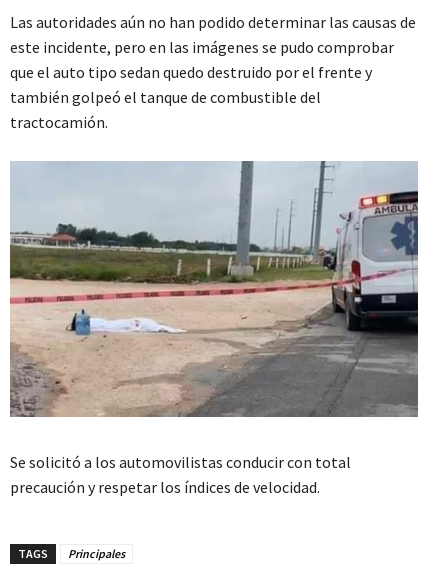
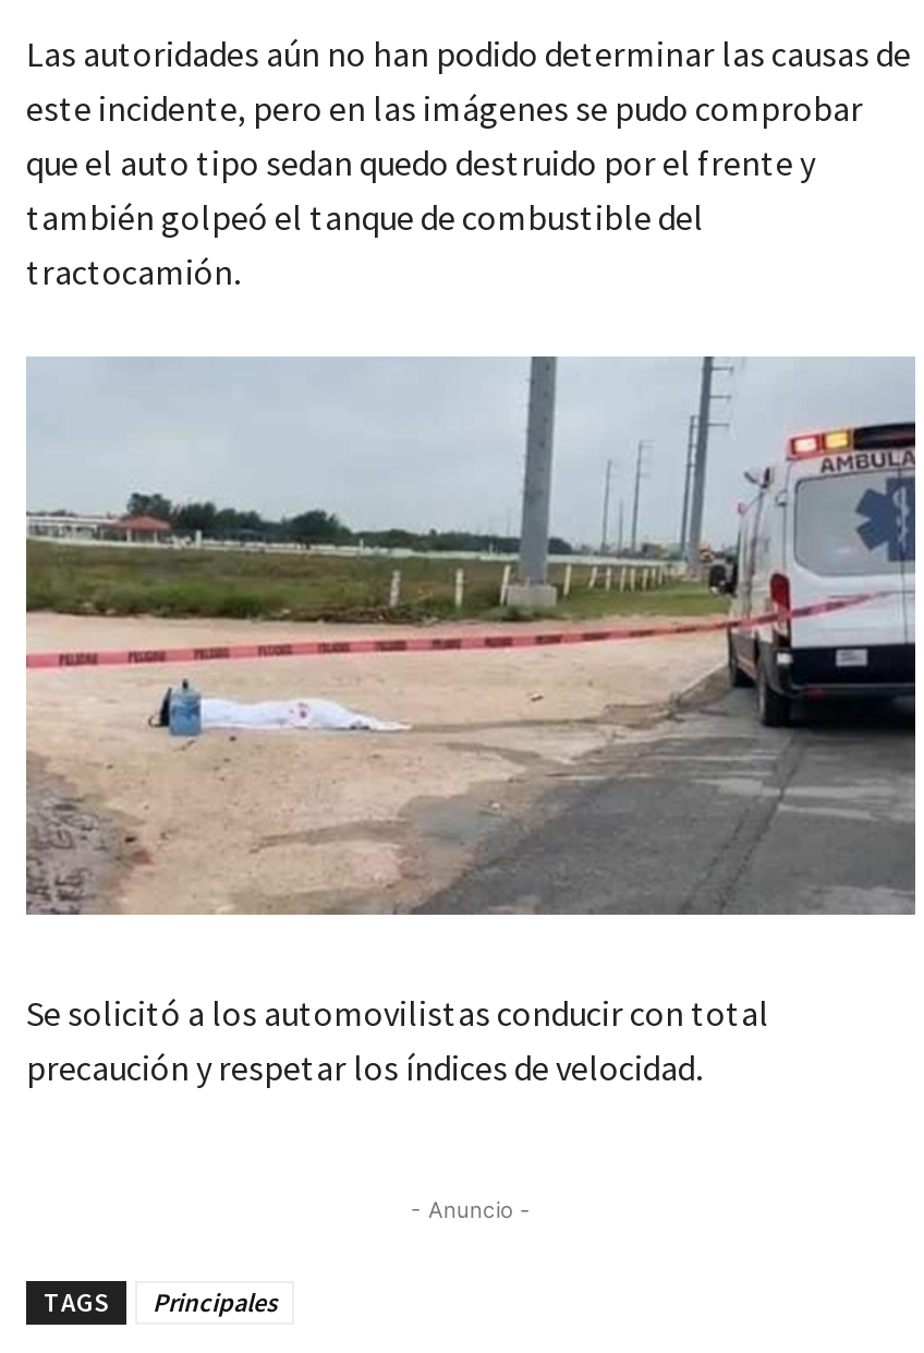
+ - Anuncio -
